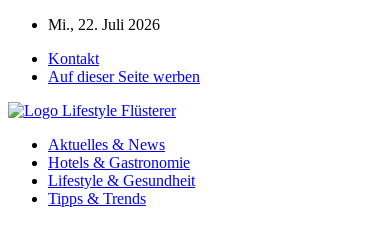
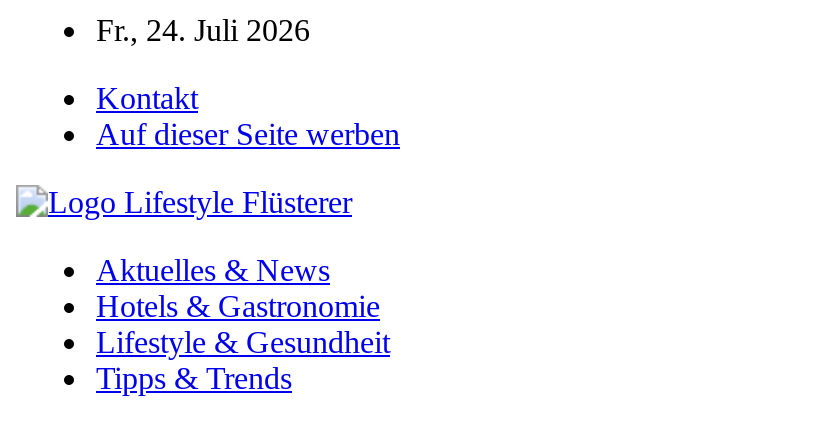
- Mi., 22. Juli 2026
+ Fr., 24. Juli 2026
